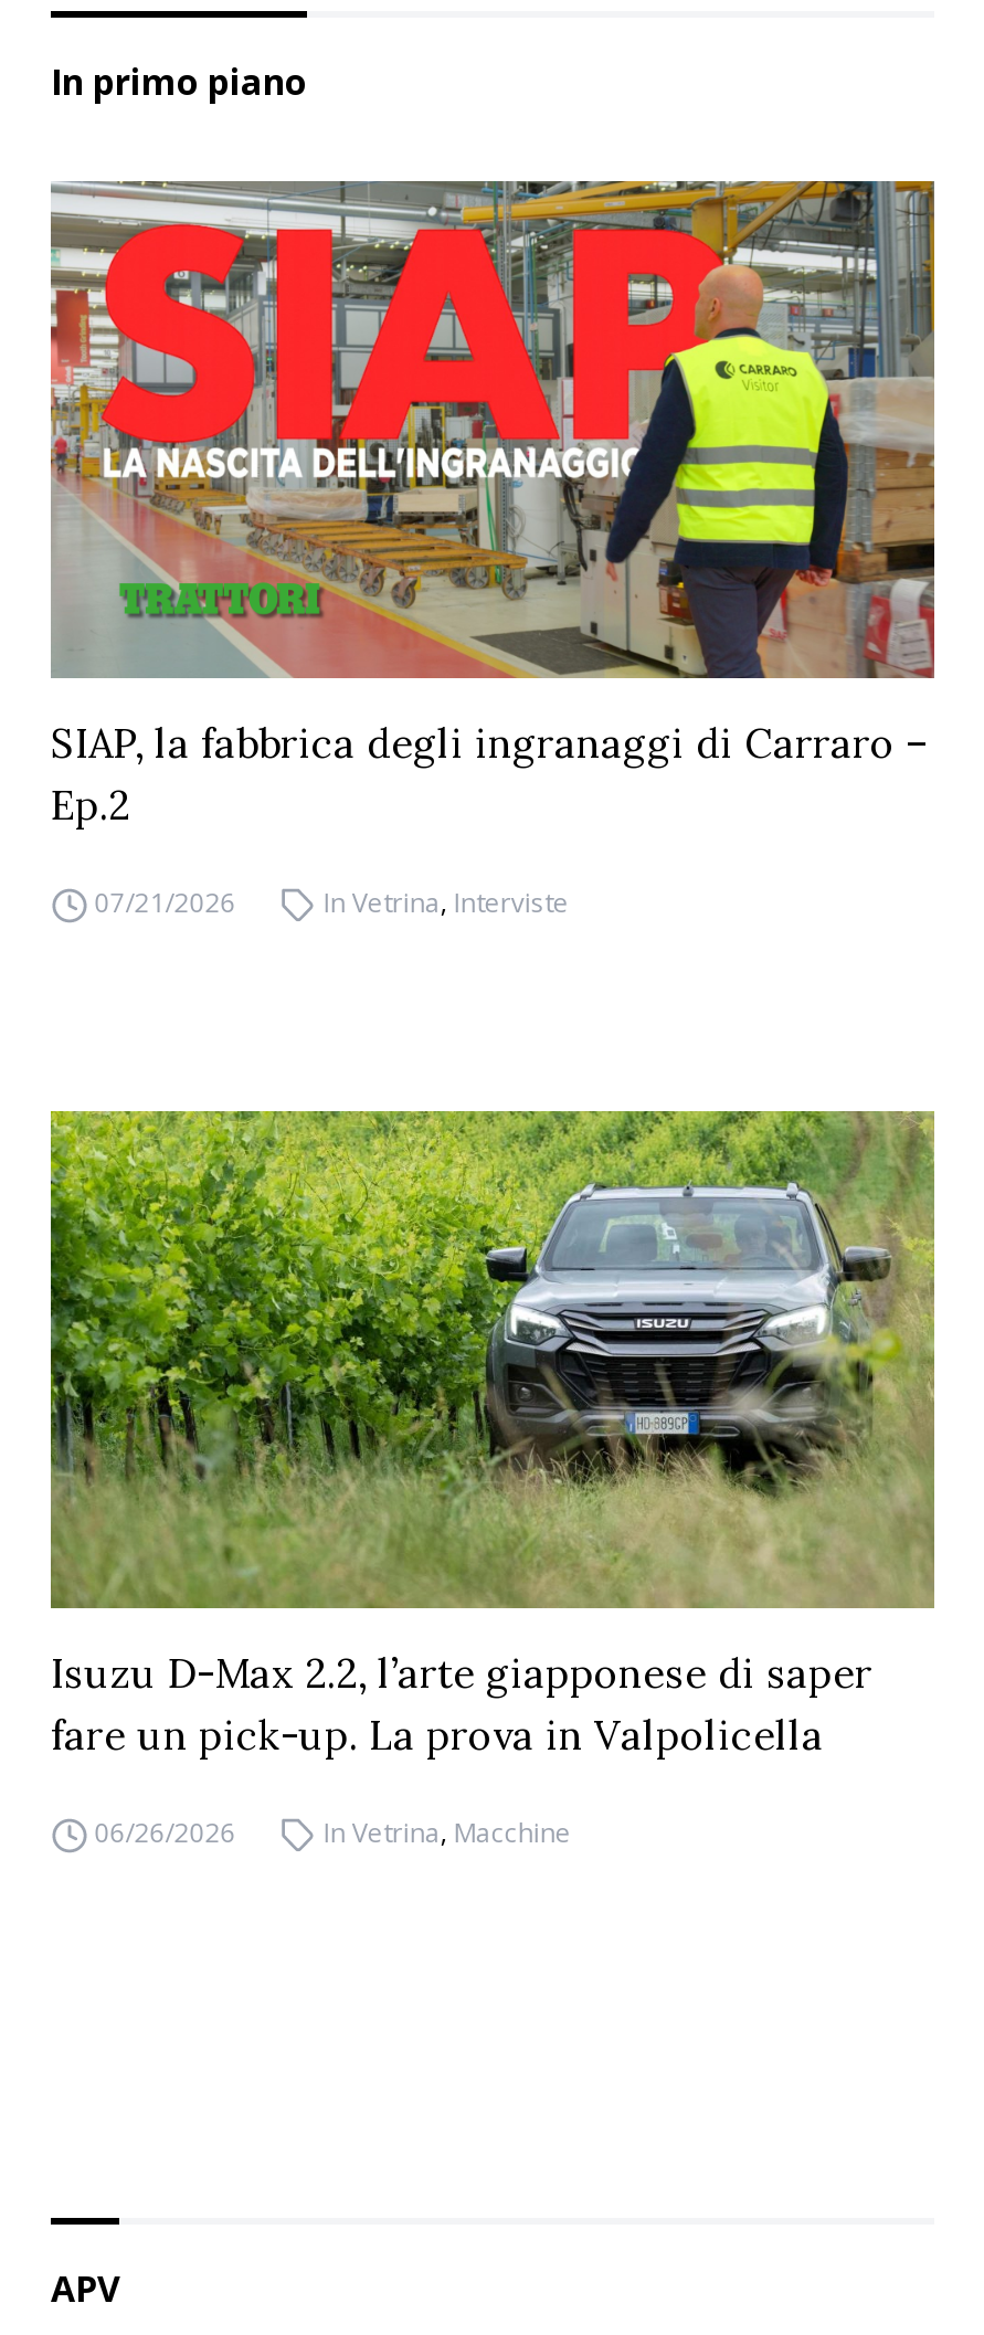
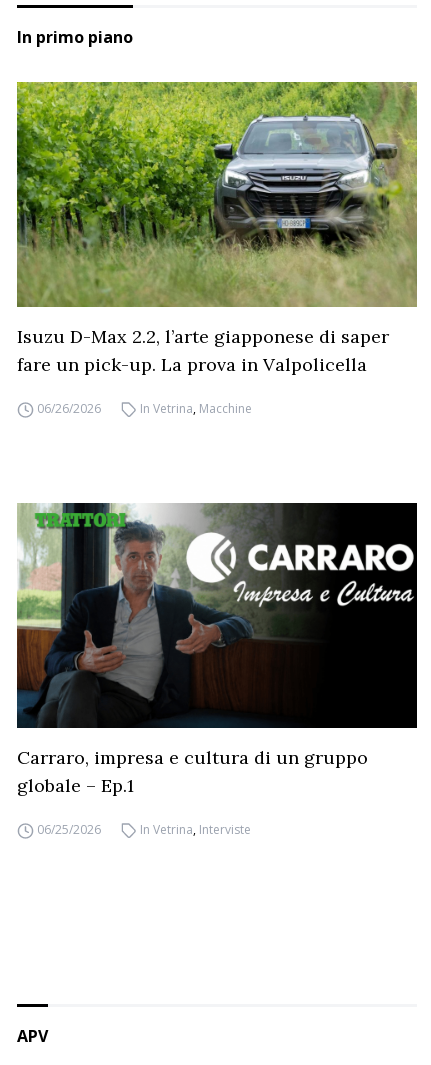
- [image]
- SIAP, la fabbrica degli ingranaggi di Carraro –
- Ep.2
- 07/21/2026

moved down: In Vetrina, Interviste

moved up: [image] | Isuzu D-Max 2.2, l’arte giapponese di saper | fare un pick-up. La prova in Valpolicella | 06/26/2026 | In Vetrina, Macchine

+ [image]
+ Carraro, impresa e cultura di un gruppo
+ globale – Ep.1
+ 06/25/2026
